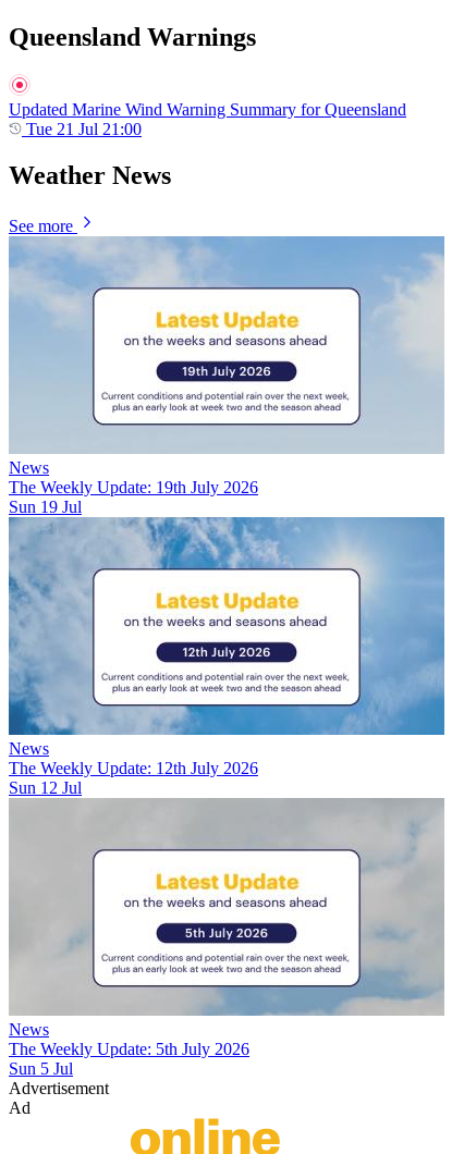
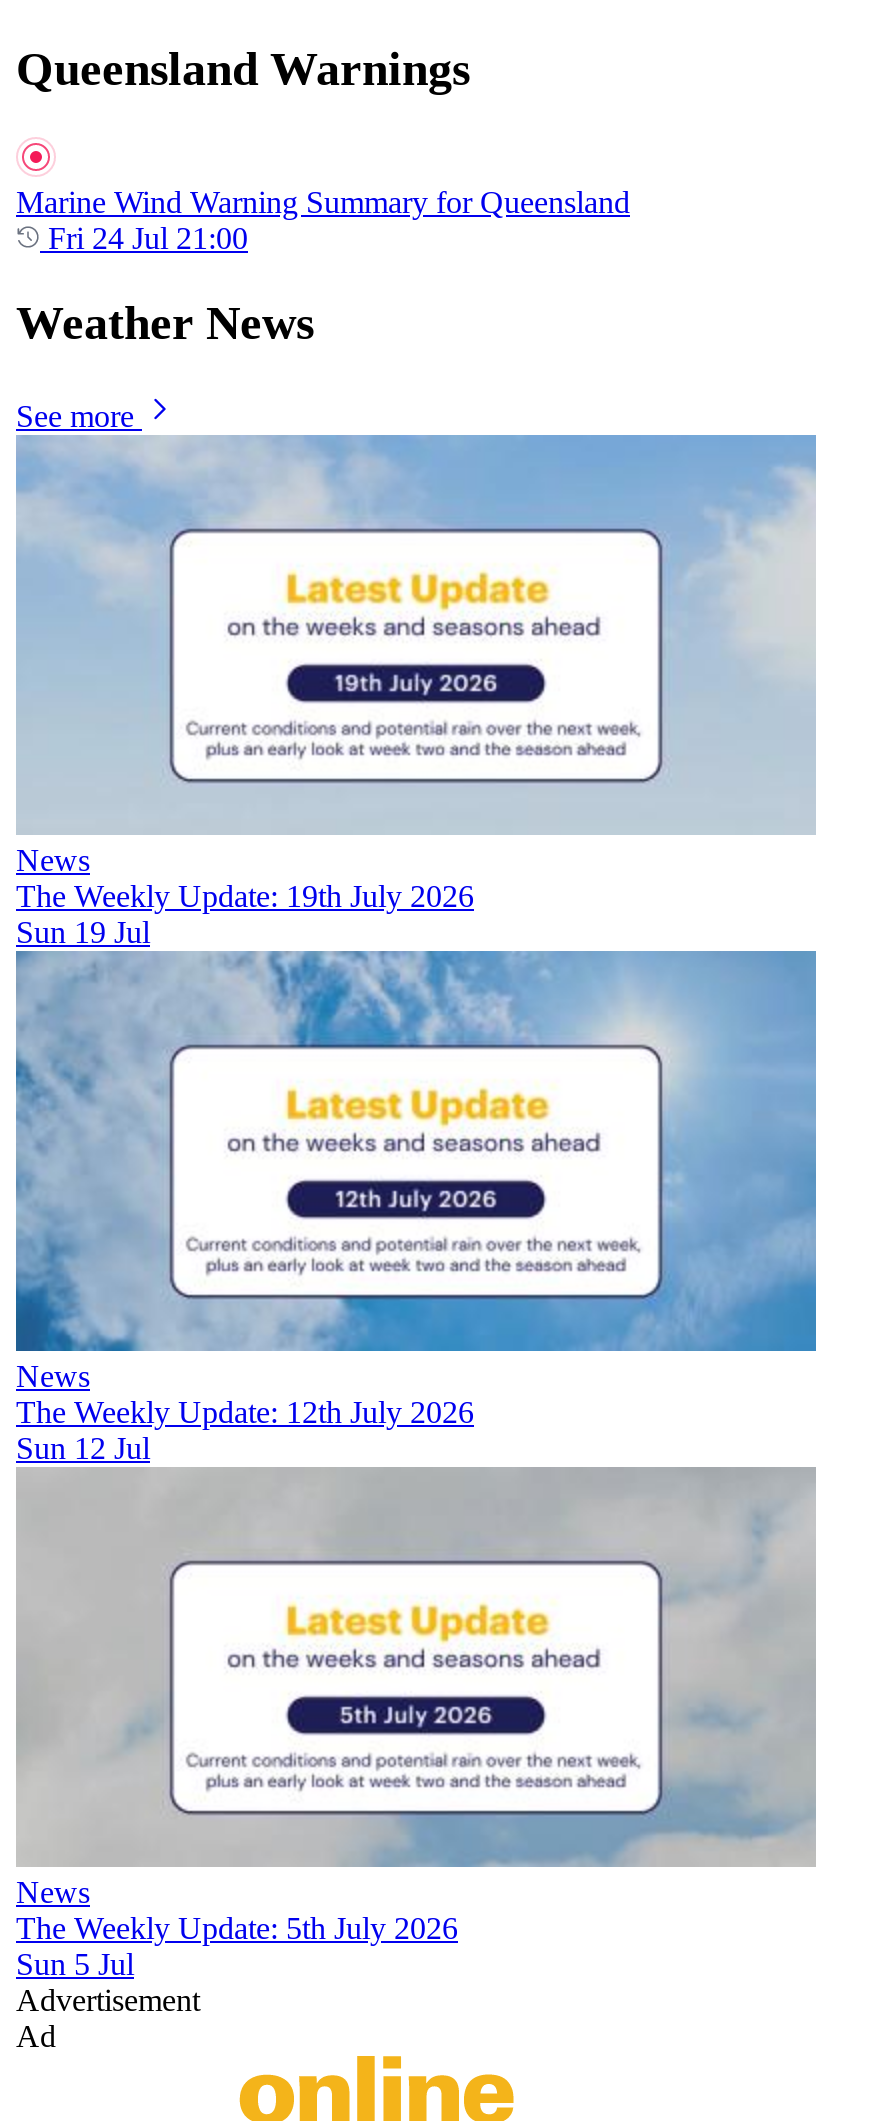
- Updated Marine Wind Warning Summary for Queensland
- Tue 21 Jul 21:00
+ Marine Wind Warning Summary for Queensland
+ Fri 24 Jul 21:00
